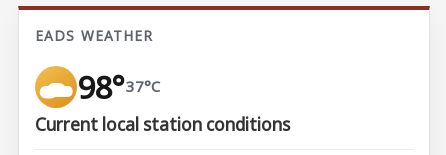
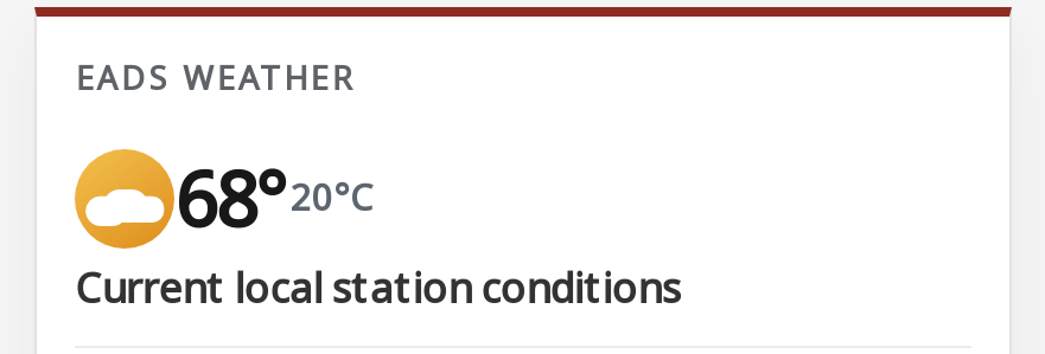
- 98° 37°C
+ 68° 20°C
